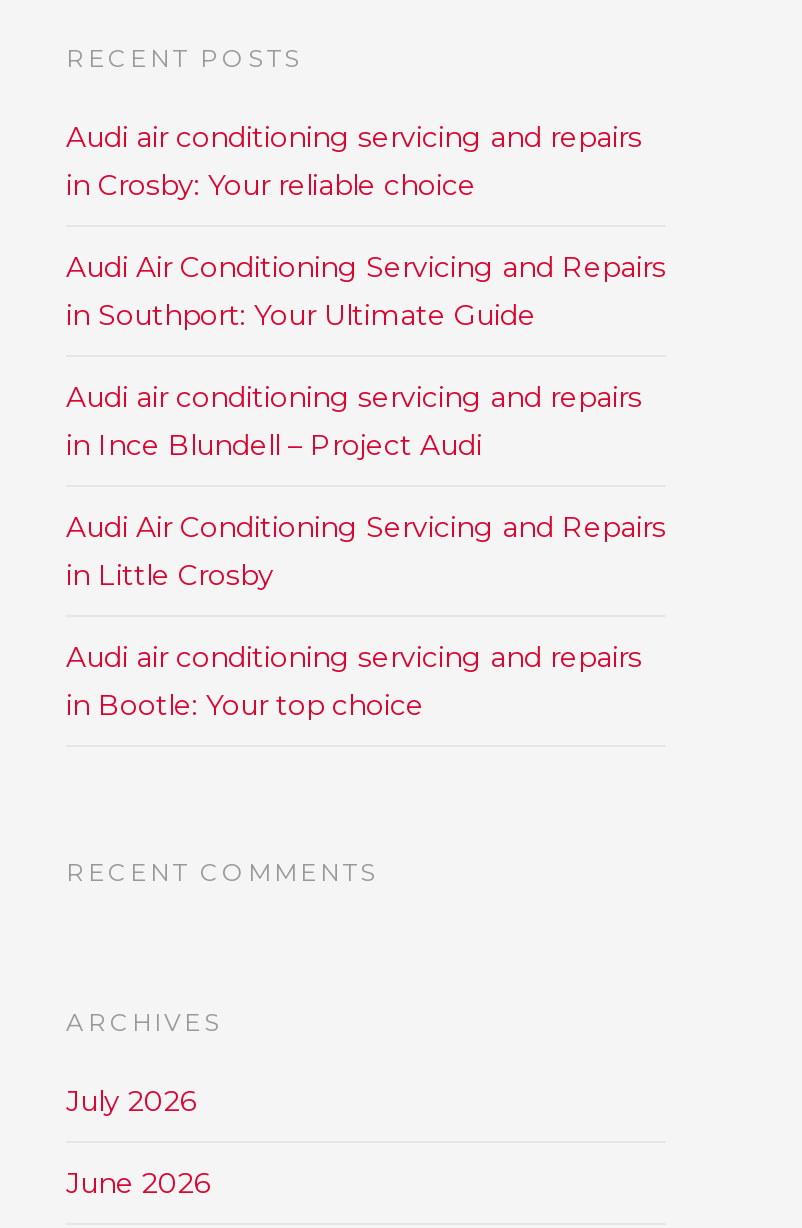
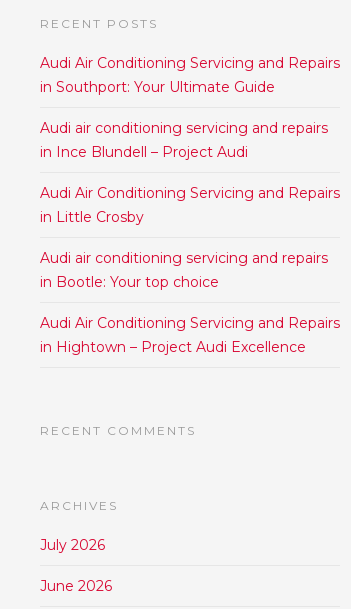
- Audi air conditioning servicing and repairs
- in Crosby: Your reliable choice

moved up: Audi Air Conditioning Servicing and Repairs | in Southport: Your Ultimate Guide | Audi air conditioning servicing and repairs | in Ince Blundell – Project Audi | Audi Air Conditioning Servicing and Repairs | in Little Crosby | Audi air conditioning servicing and repairs | in Bootle: Your top choice

+ Audi Air Conditioning Servicing and Repairs
+ in Hightown – Project Audi Excellence
